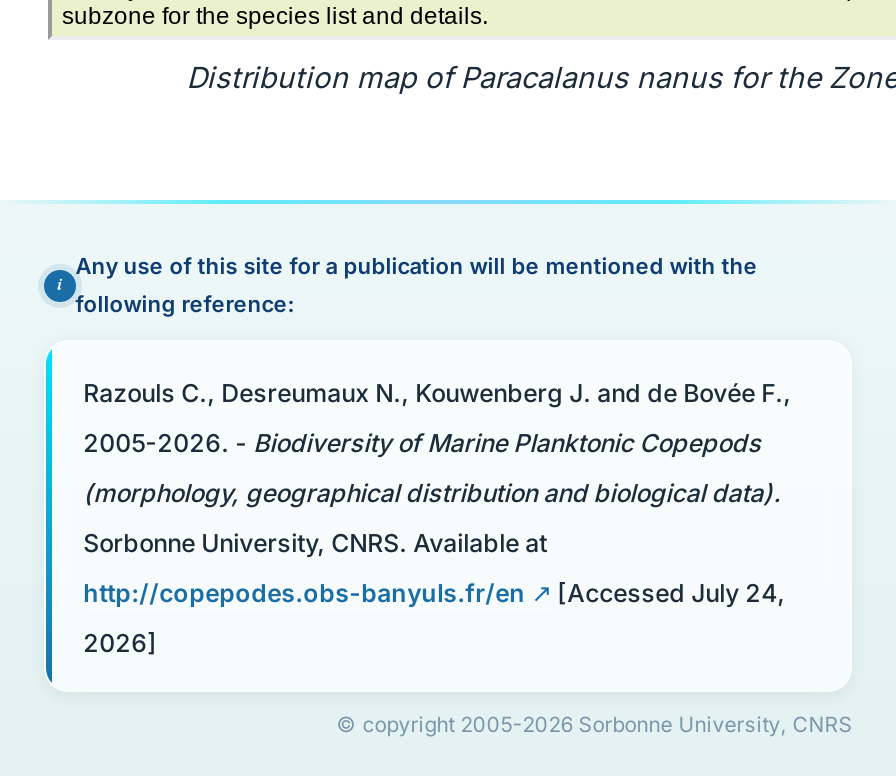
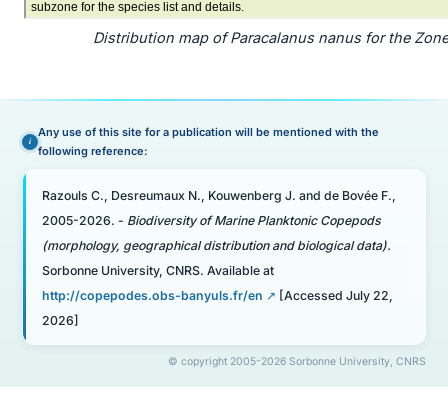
- [Accessed July 24,
+ [Accessed July 22,
